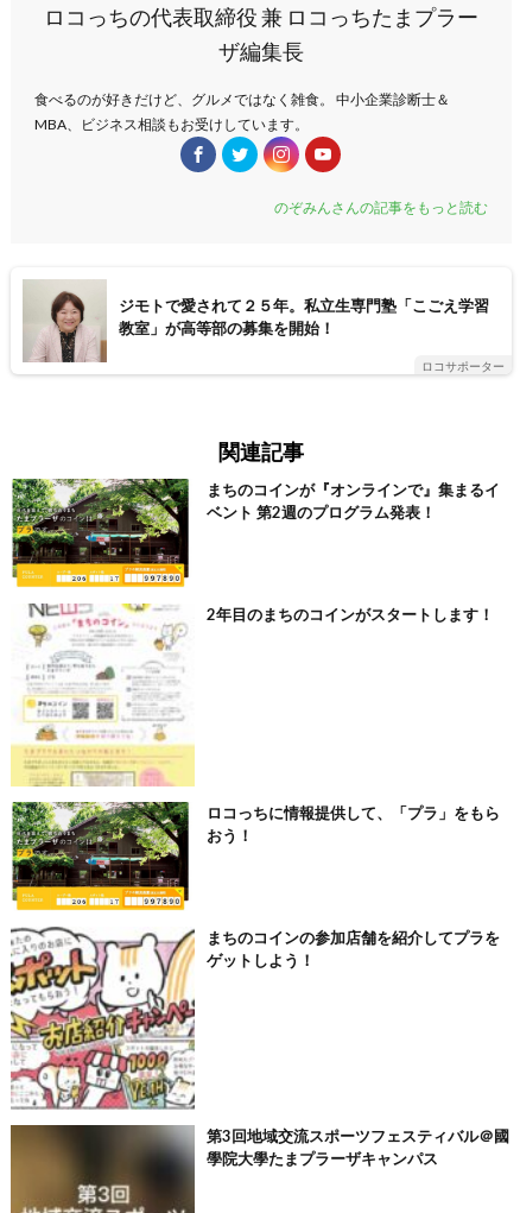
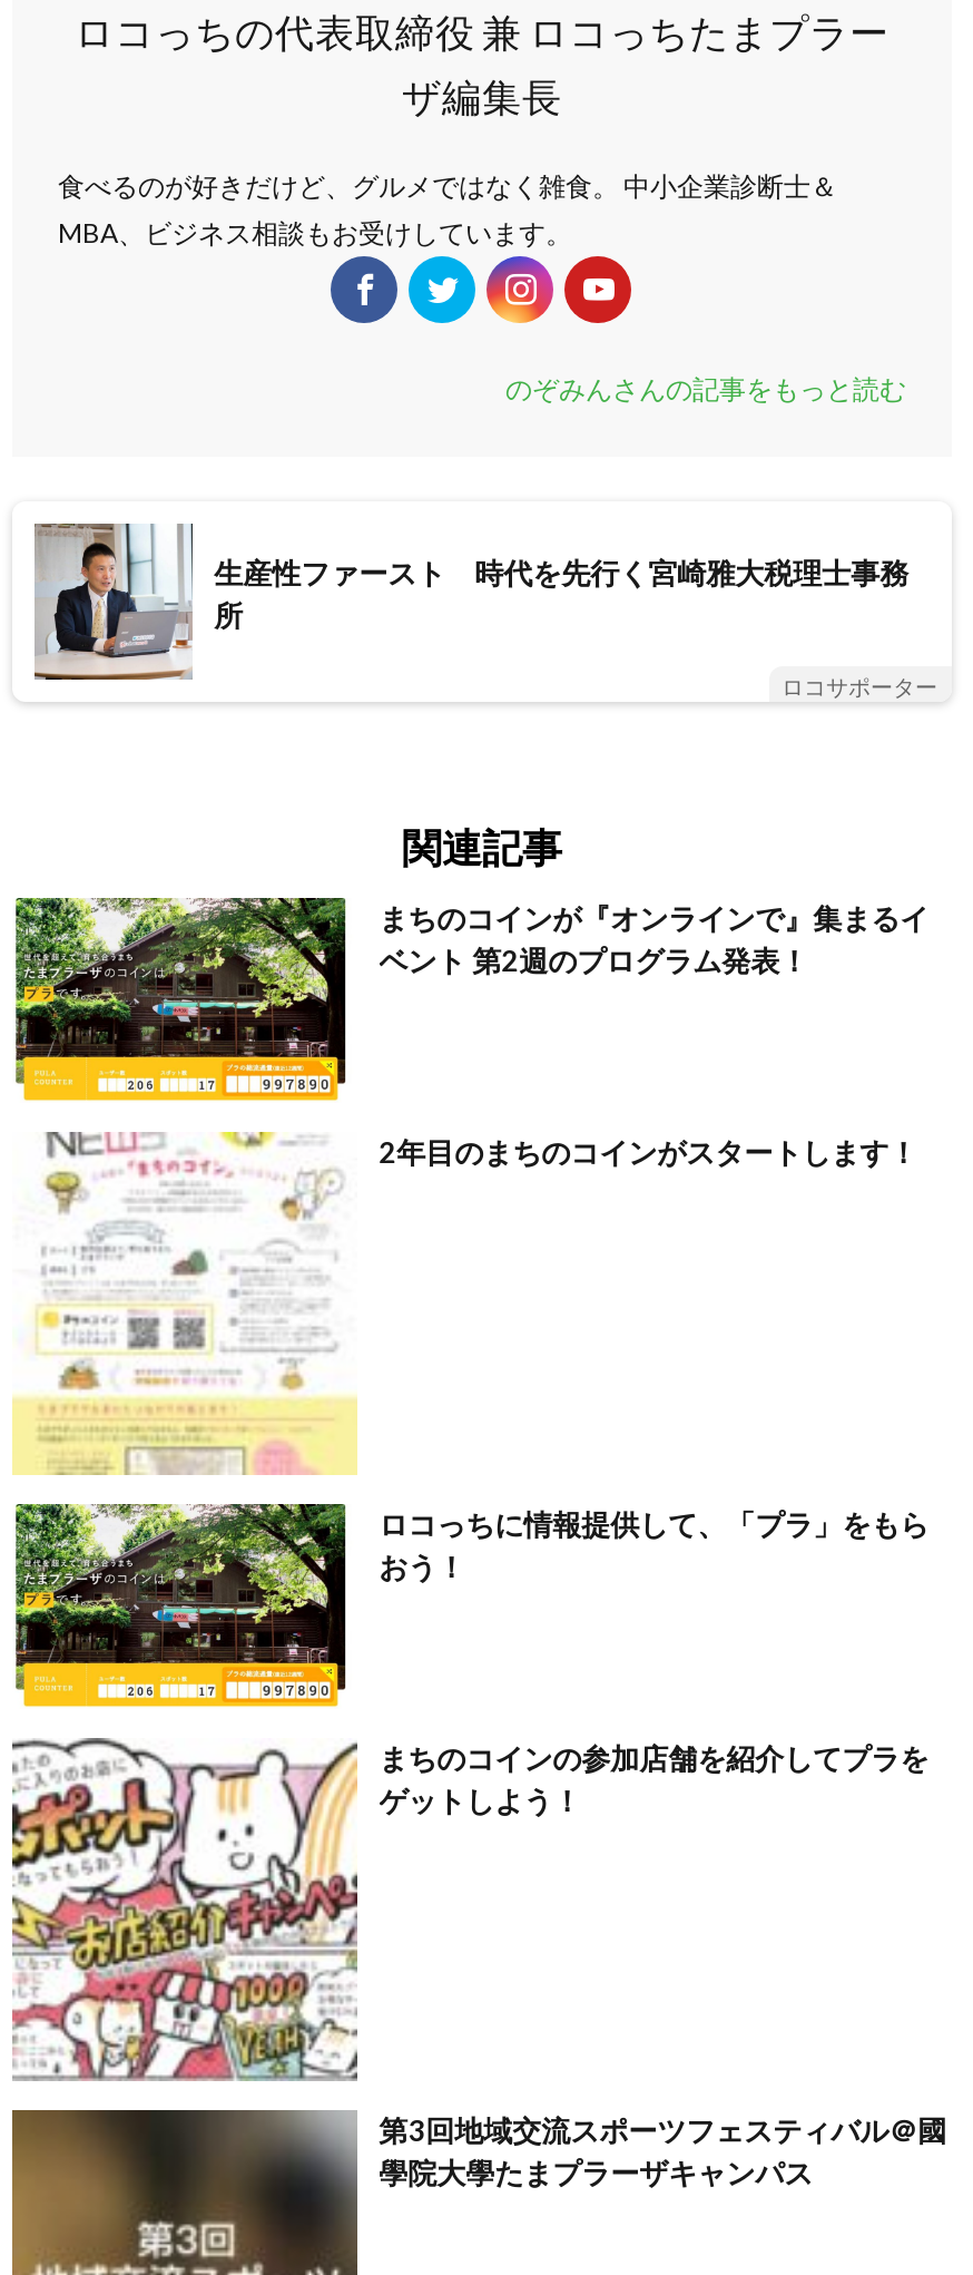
- [image]
- ジモトで愛されて２５年。私立生専門塾「こごえ学習
- 教室」が高等部の募集を開始！
+ [image]
+ 生産性ファースト 時代を先行く宮崎雅大税理士事務
+ 所
